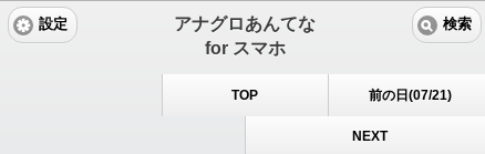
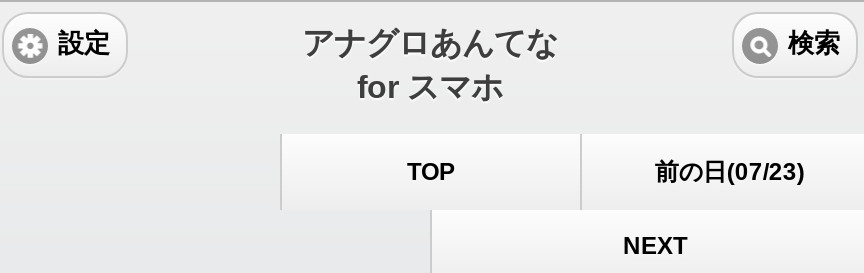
- 前の日(07/21)
+ 前の日(07/23)
